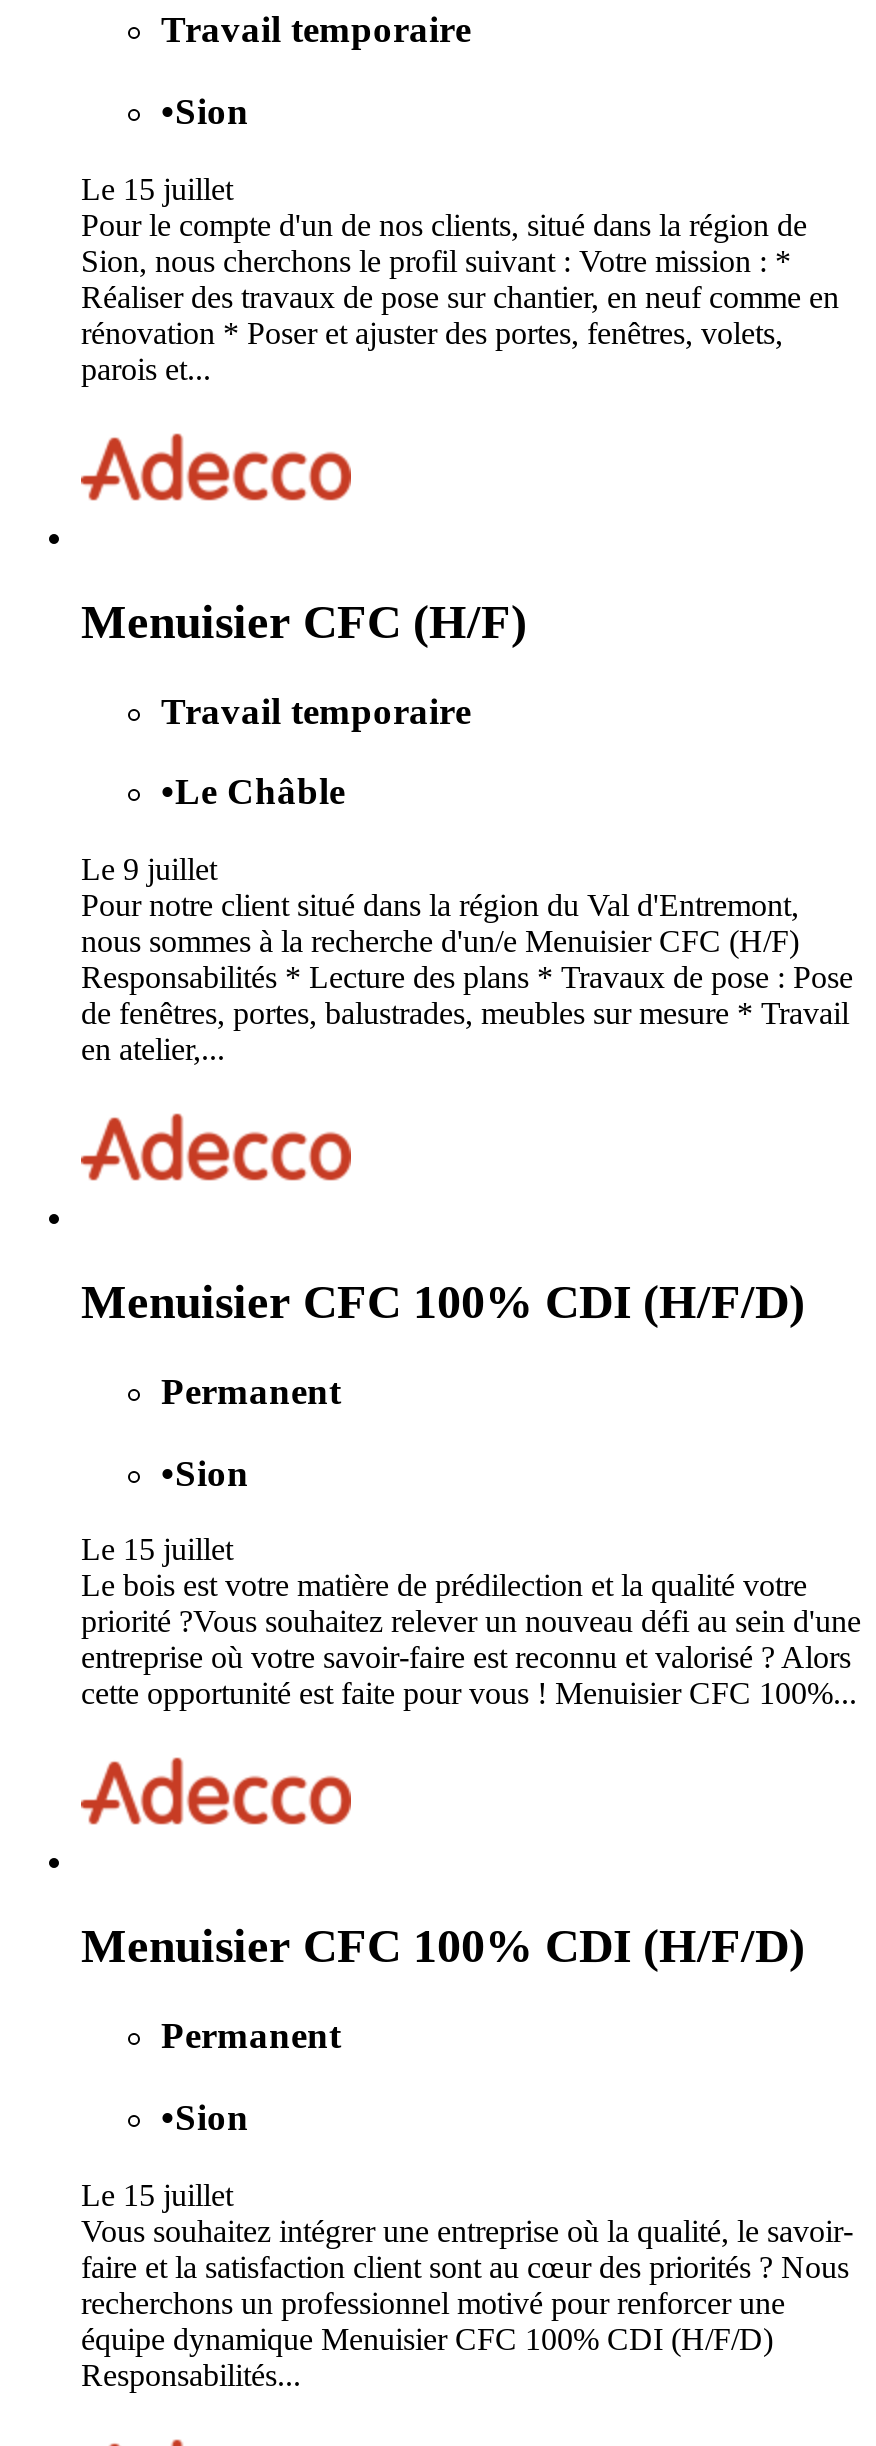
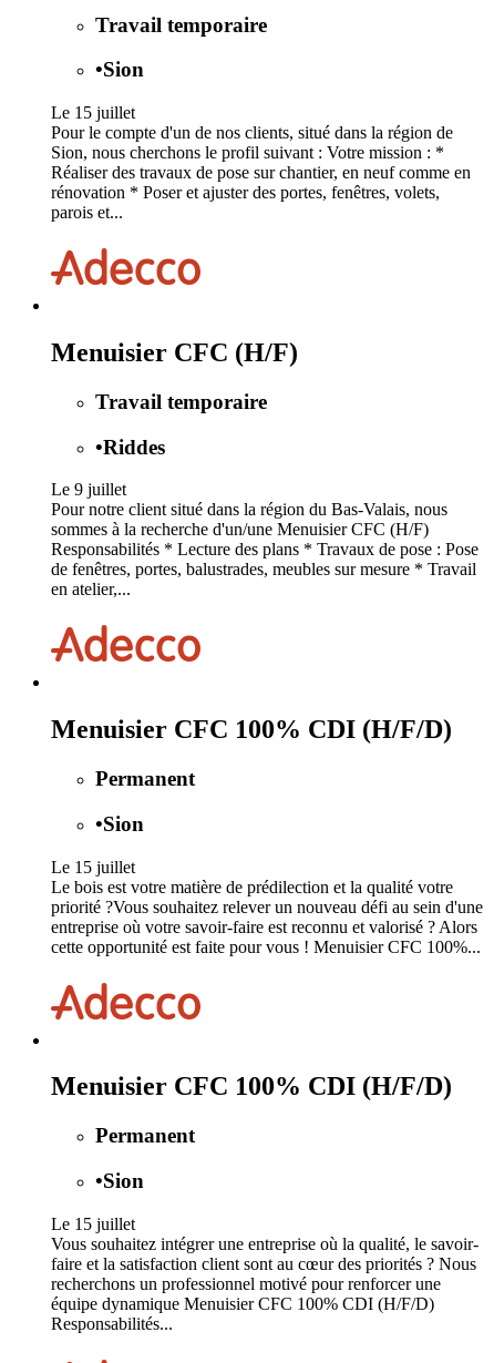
- •Le Châble
+ •Riddes

- Pour notre client situé dans la région du Val d'Entremont,
- nous sommes à la recherche d'un/e Menuisier CFC (H/F)
+ Pour notre client situé dans la région du Bas-Valais, nous
+ sommes à la recherche d'un/une Menuisier CFC (H/F)
